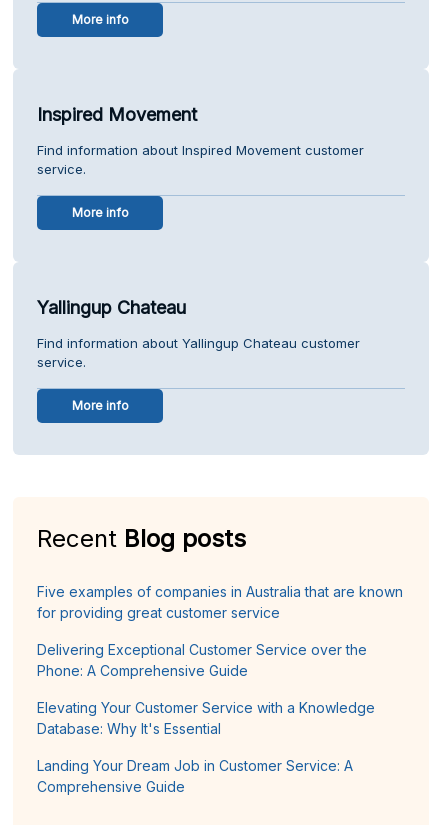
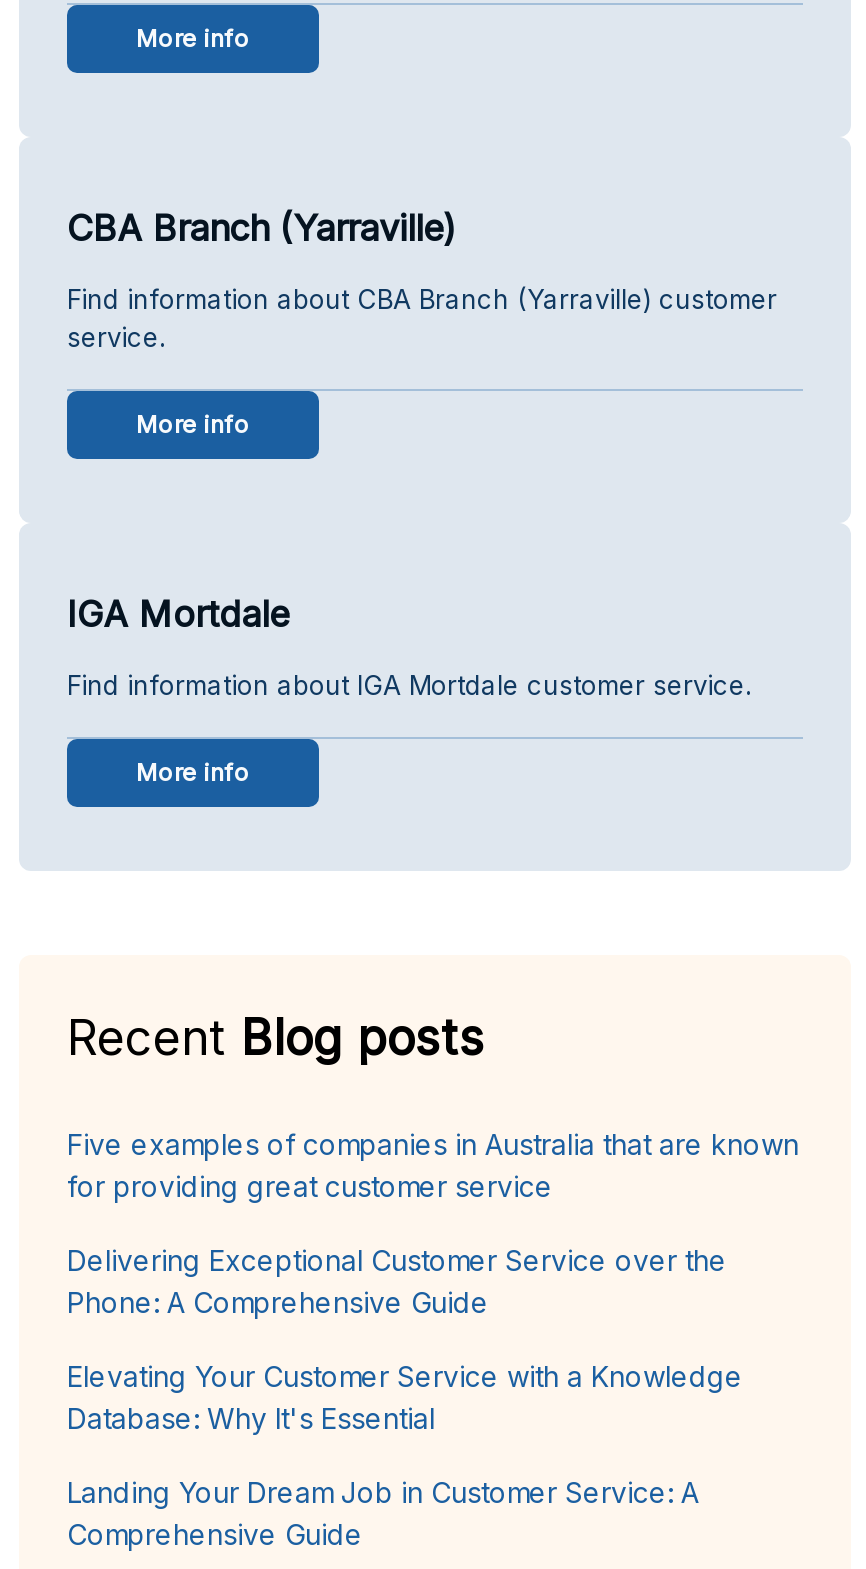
- Inspired Movement
+ CBA Branch (Yarraville)

- Find information about Inspired Movement customer
+ Find information about CBA Branch (Yarraville) customer

- Yallingup Chateau
+ IGA Mortdale

- Find information about Yallingup Chateau customer
- service.
+ Find information about IGA Mortdale customer service.
